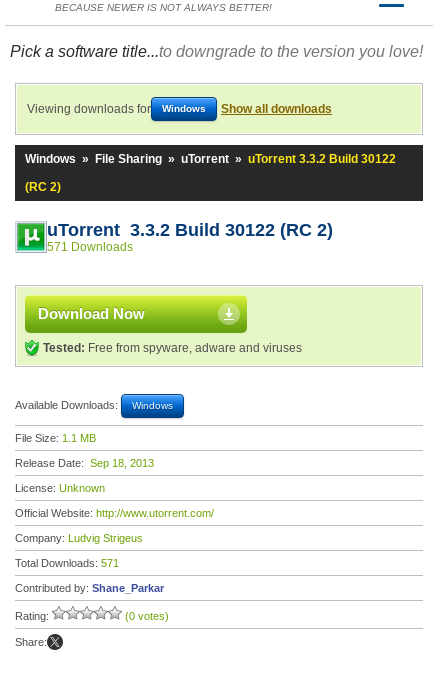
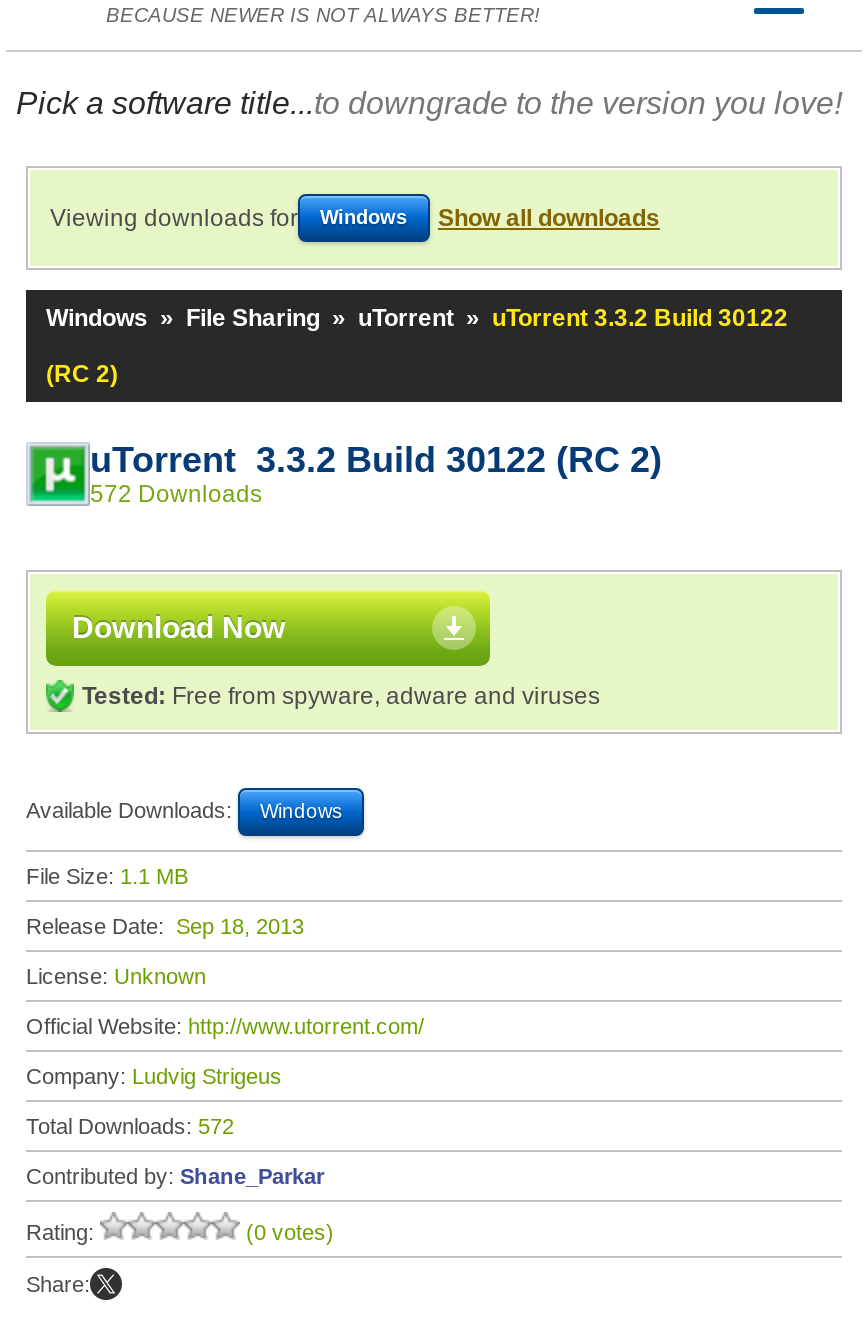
- 571 Downloads
+ 572 Downloads

- Total Downloads: 571
+ Total Downloads: 572
